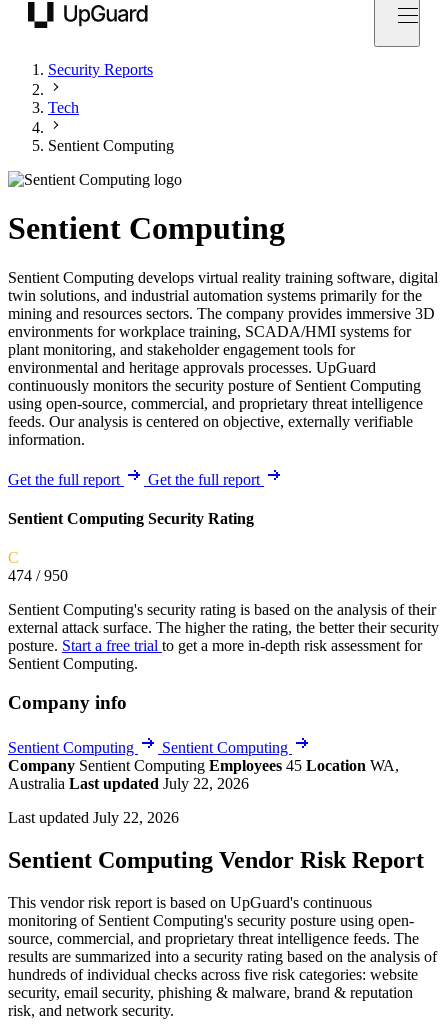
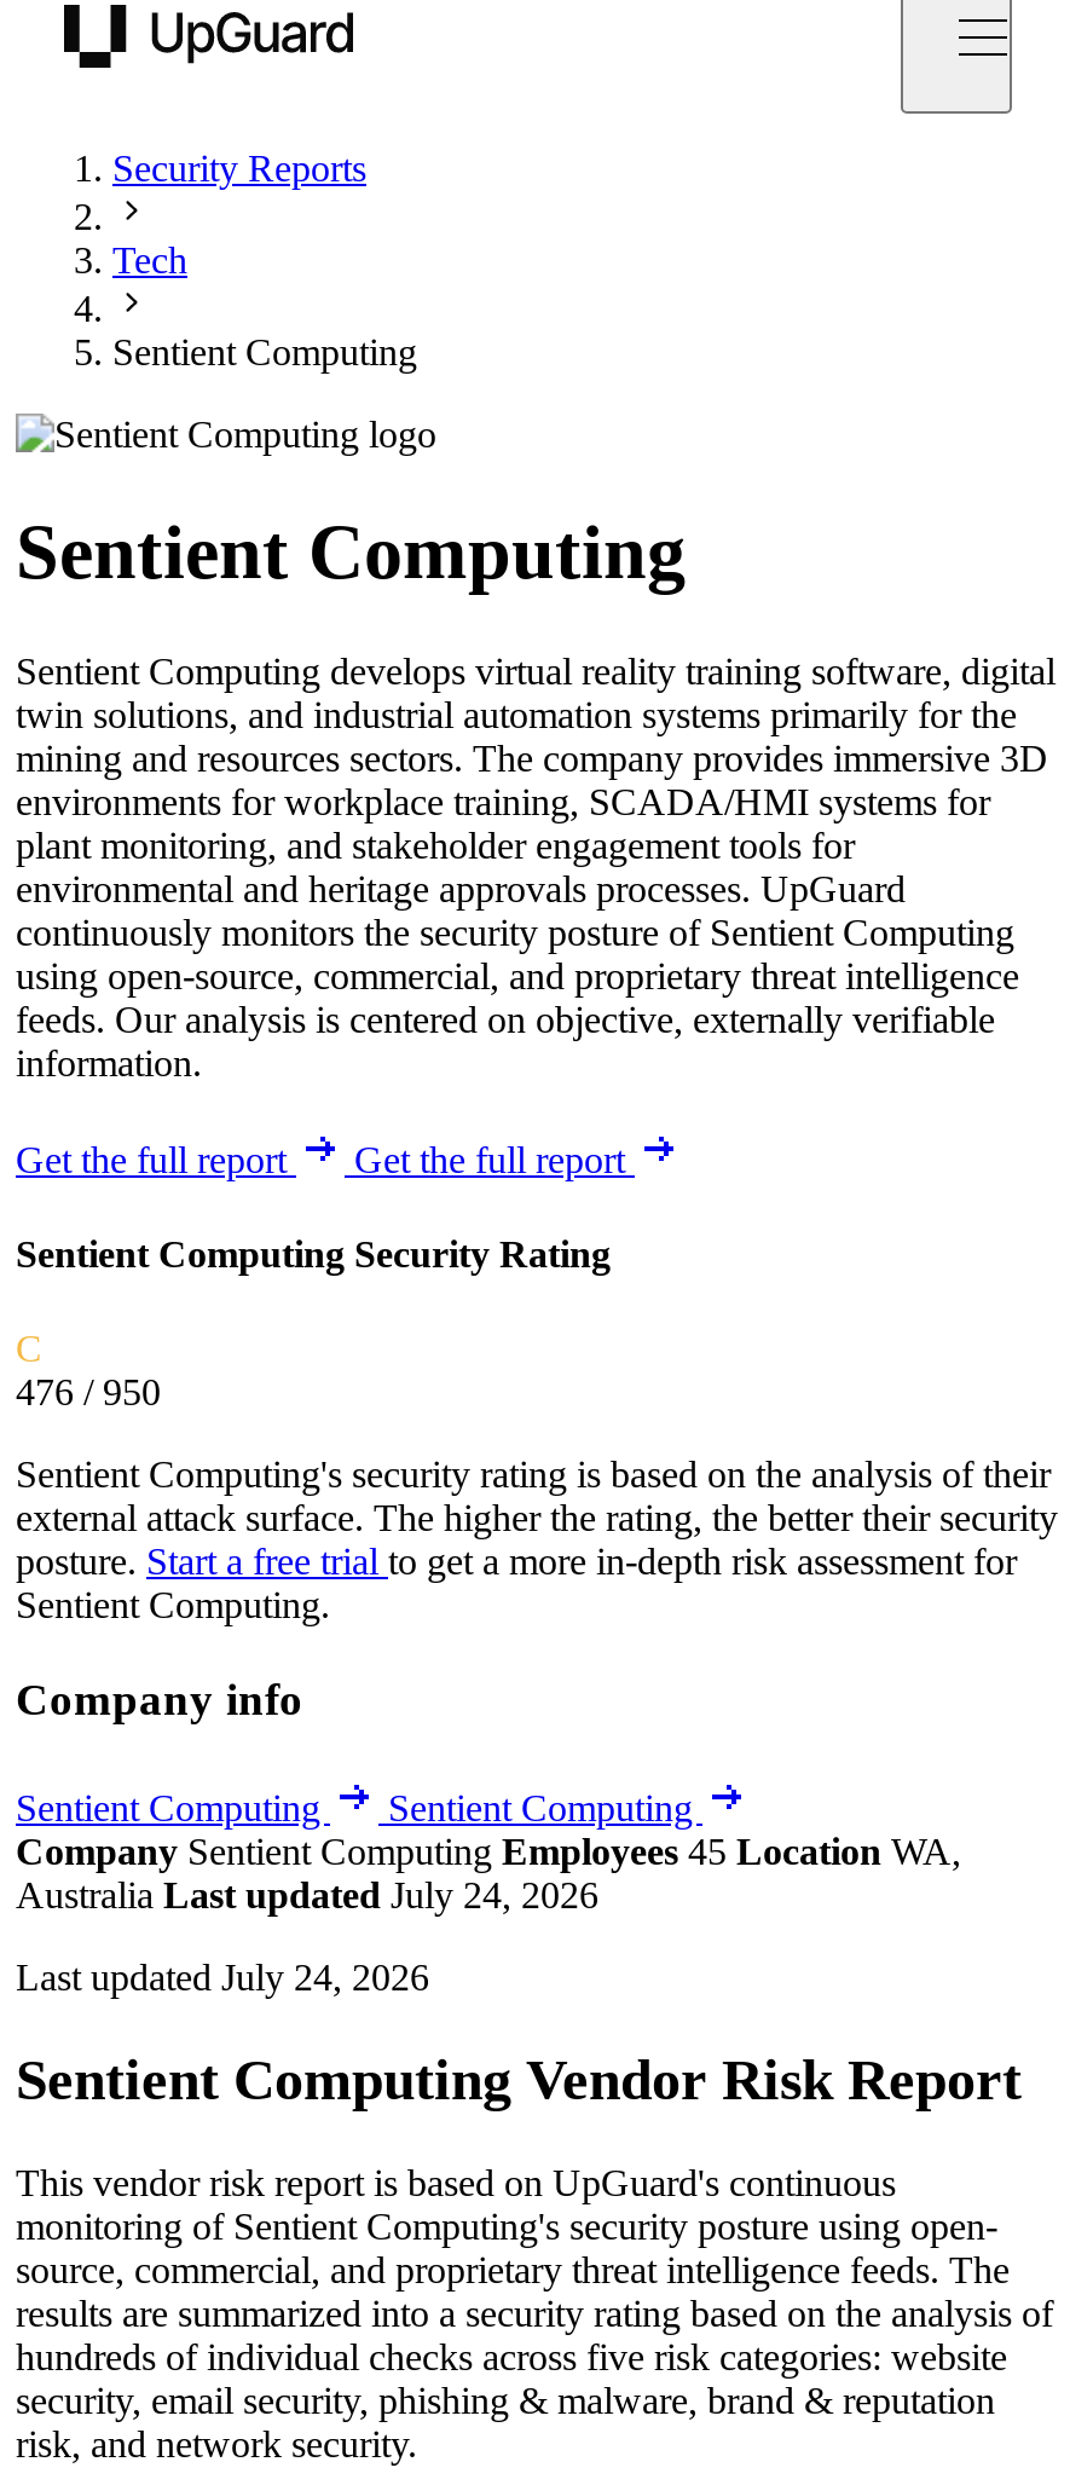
- 474 / 950
+ 476 / 950

- Australia Last updated July 22, 2026
+ Australia Last updated July 24, 2026

- Last updated July 22, 2026
+ Last updated July 24, 2026
